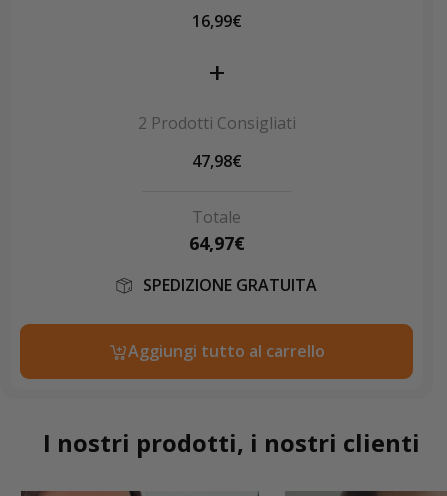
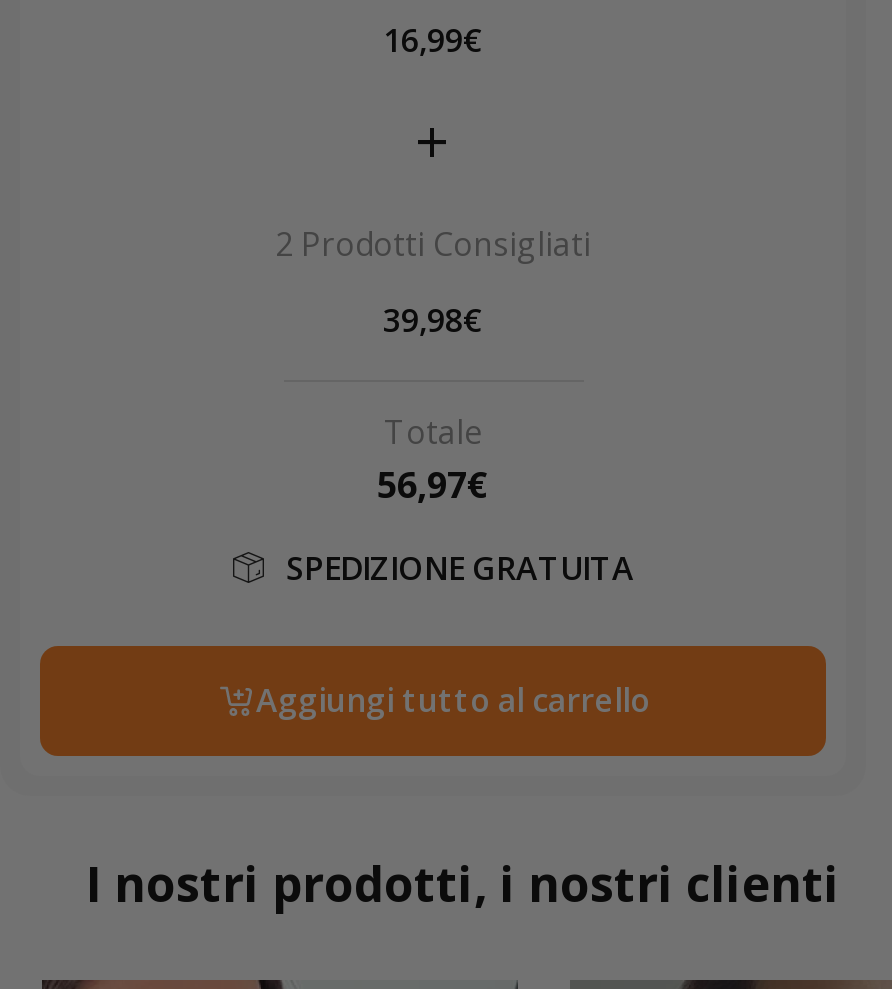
- 47,98€
+ 39,98€

- 64,97€
+ 56,97€
